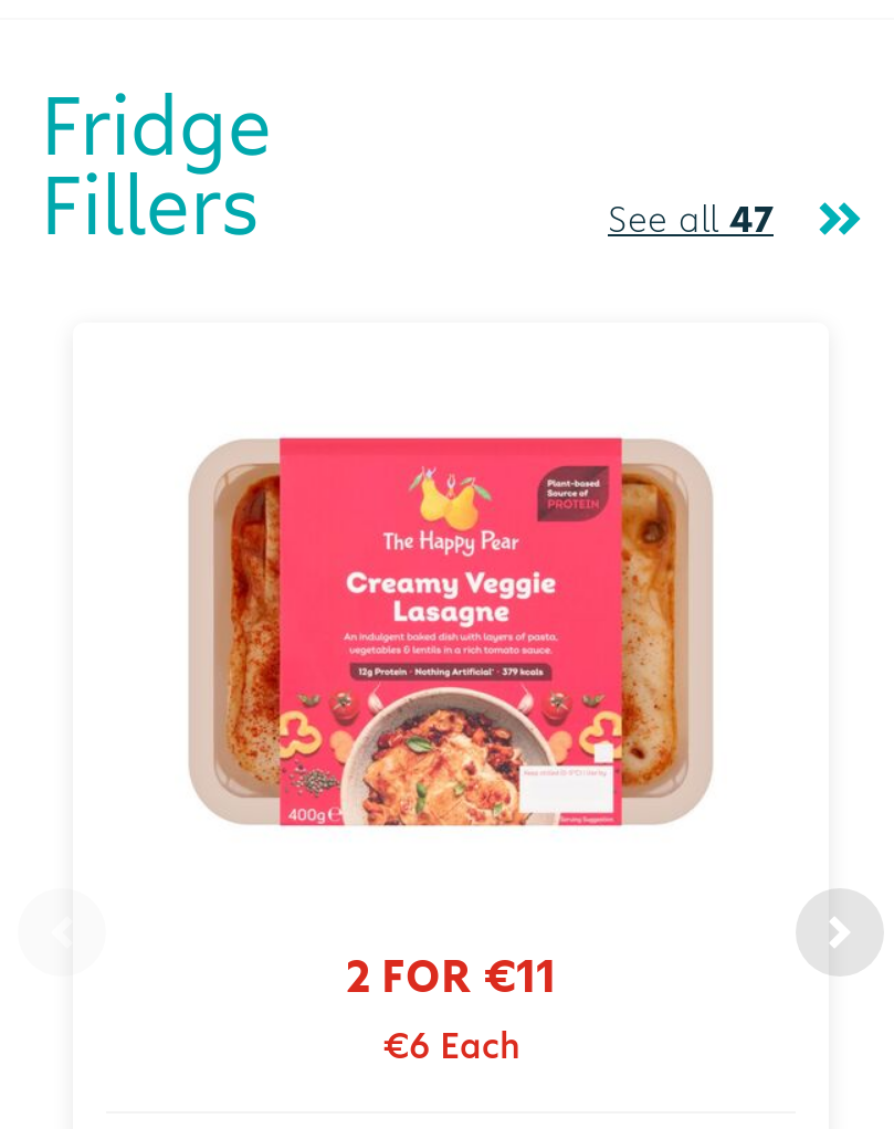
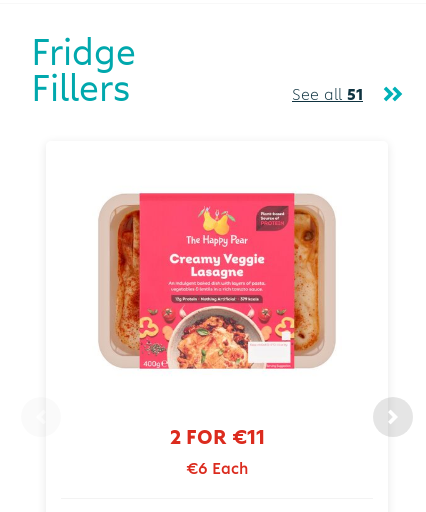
- See all 47
+ See all 51
